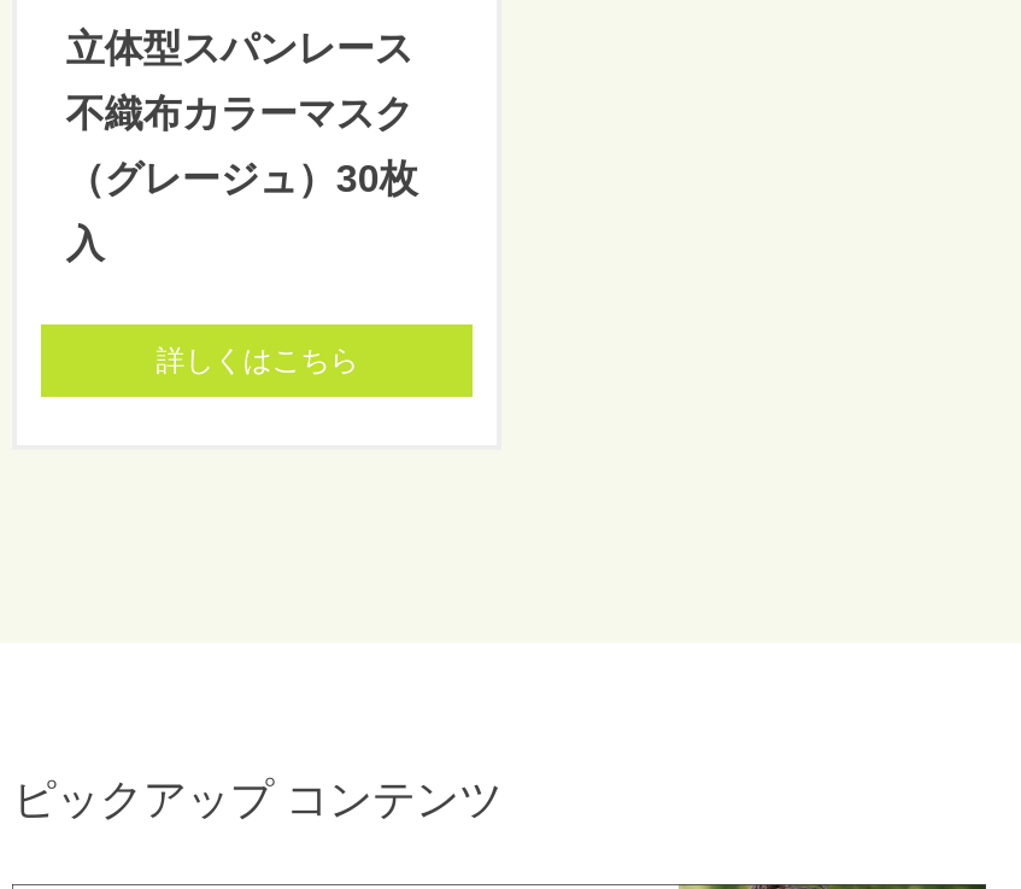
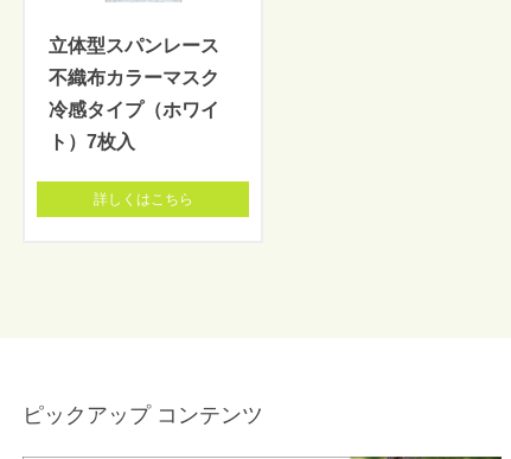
- （グレージュ）30枚
+ 冷感タイプ（ホワイ

- 入
+ ト）7枚入
